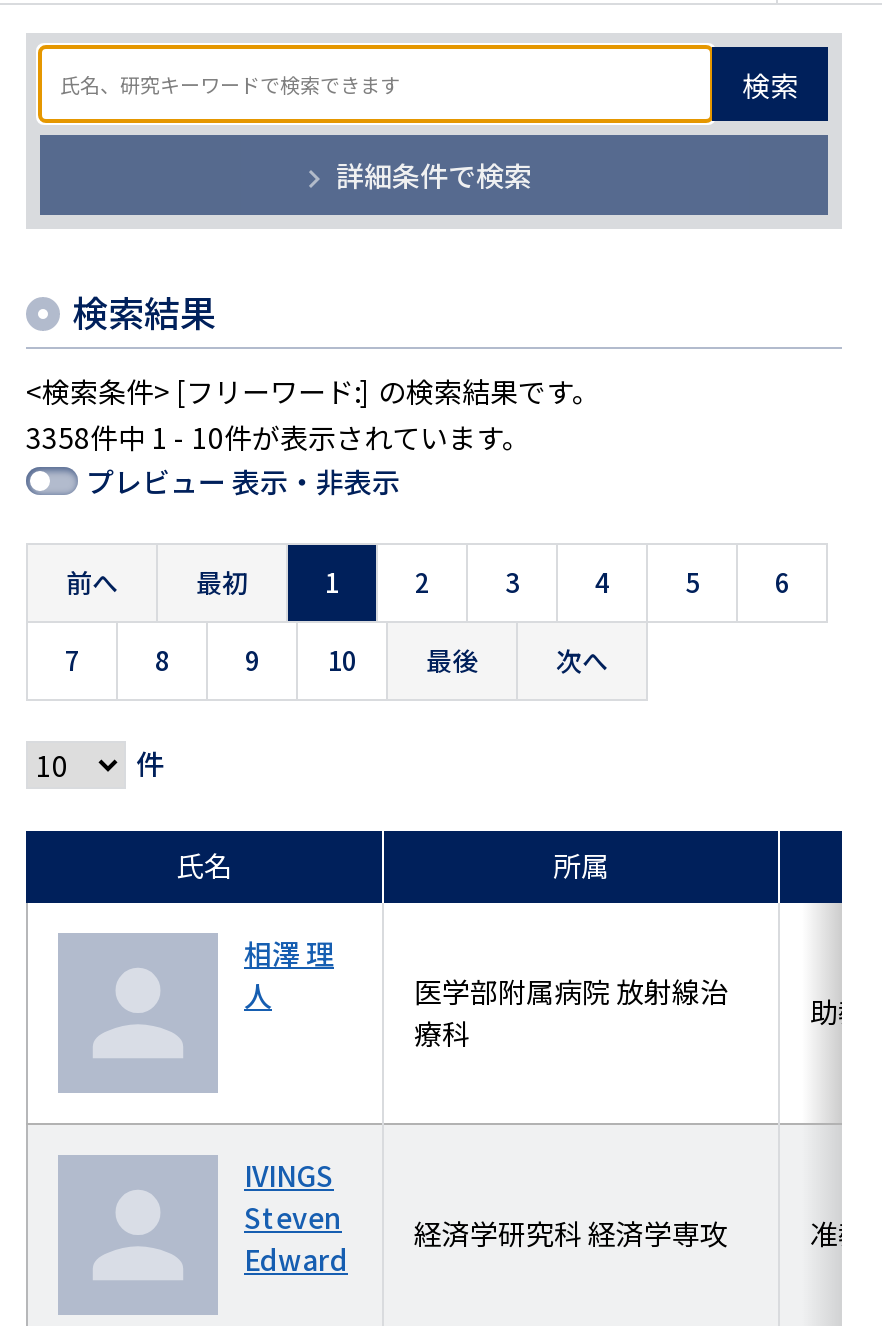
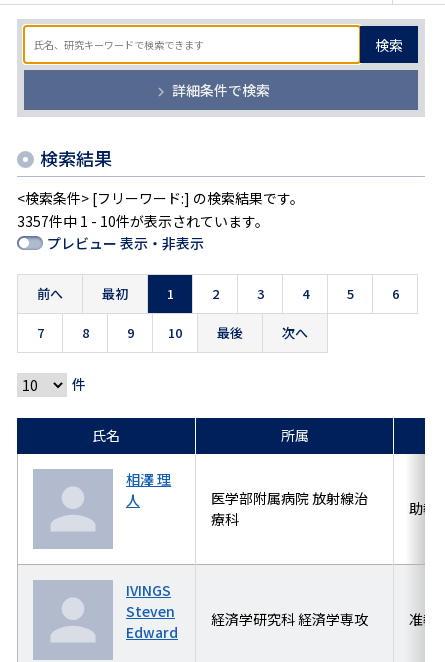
- 3358件中 1 - 10件が表示されています。
+ 3357件中 1 - 10件が表示されています。
